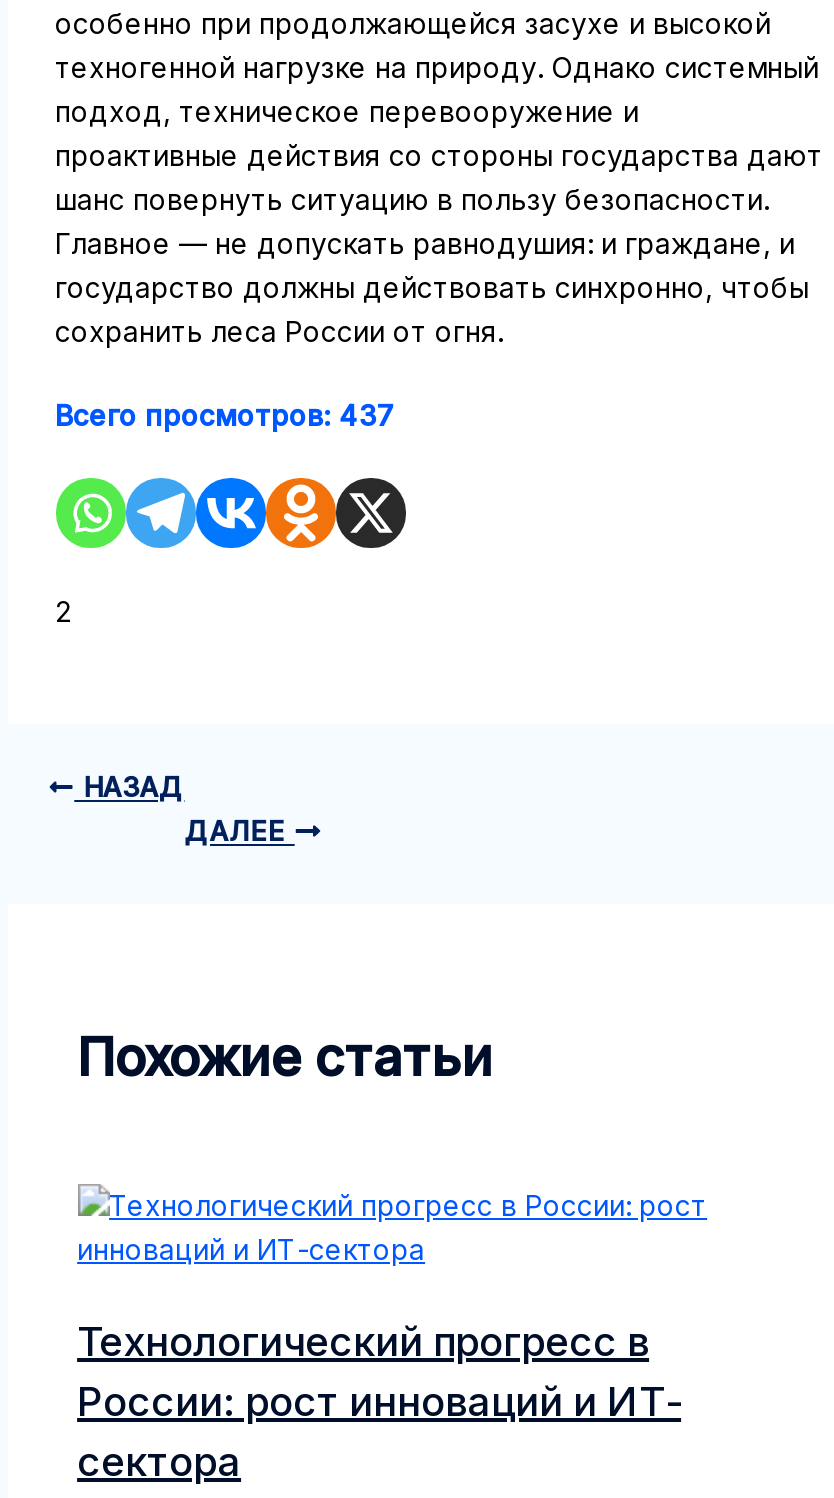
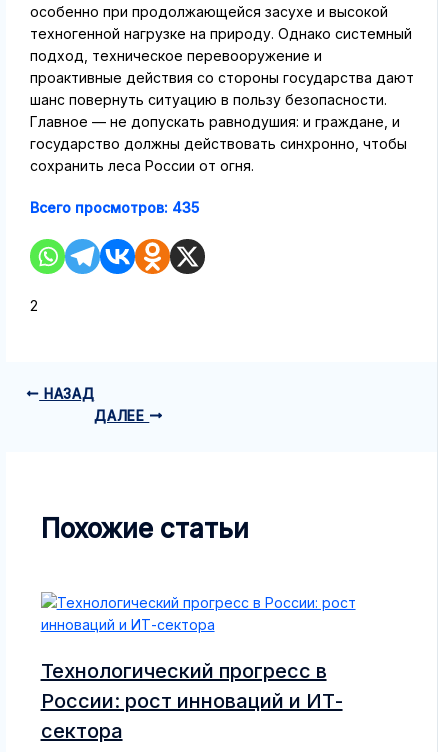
- Всего просмотров: 437
+ Всего просмотров: 435
